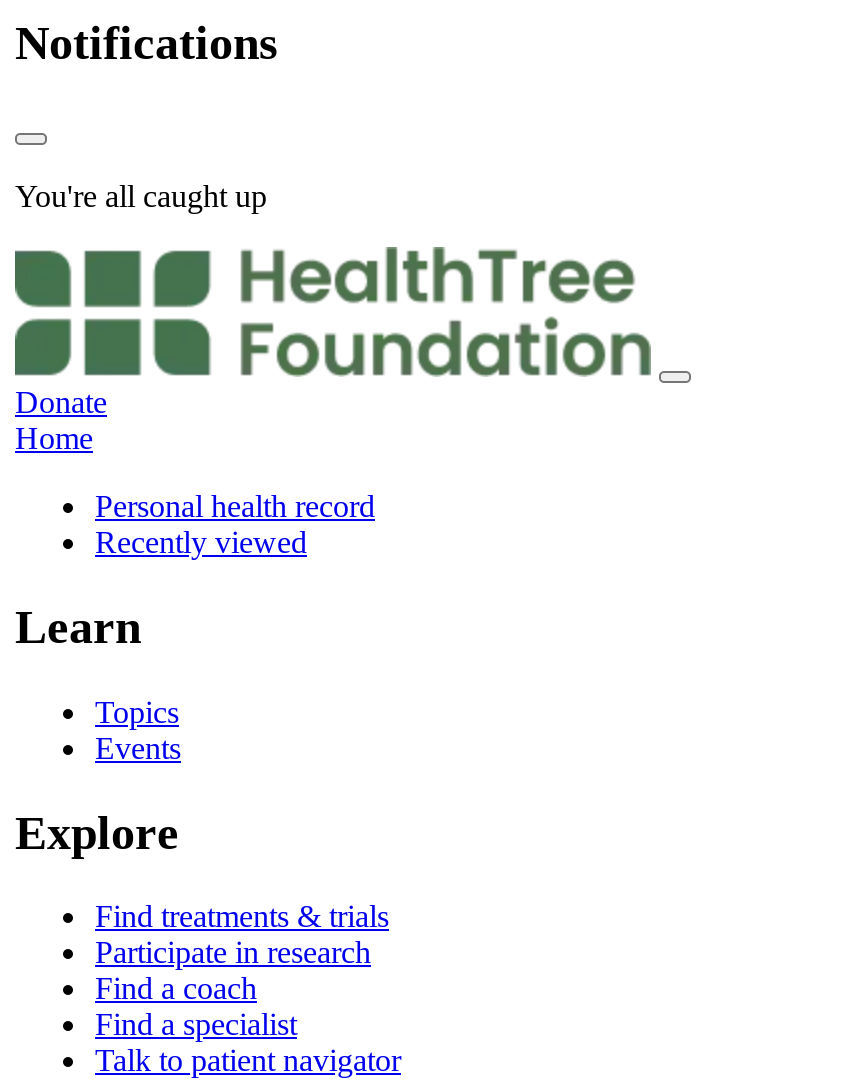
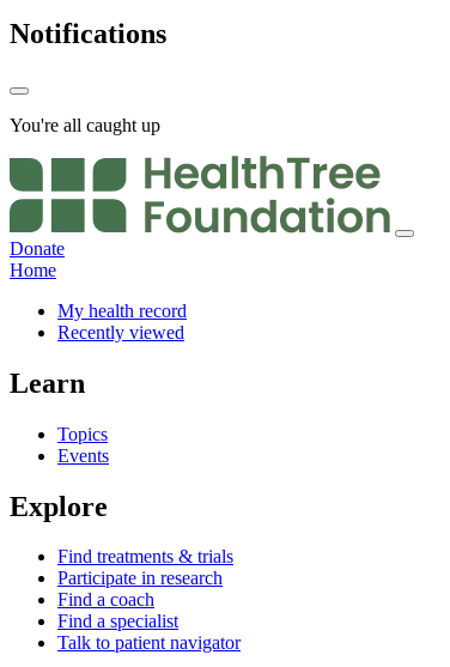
- Personal health record
+ My health record
